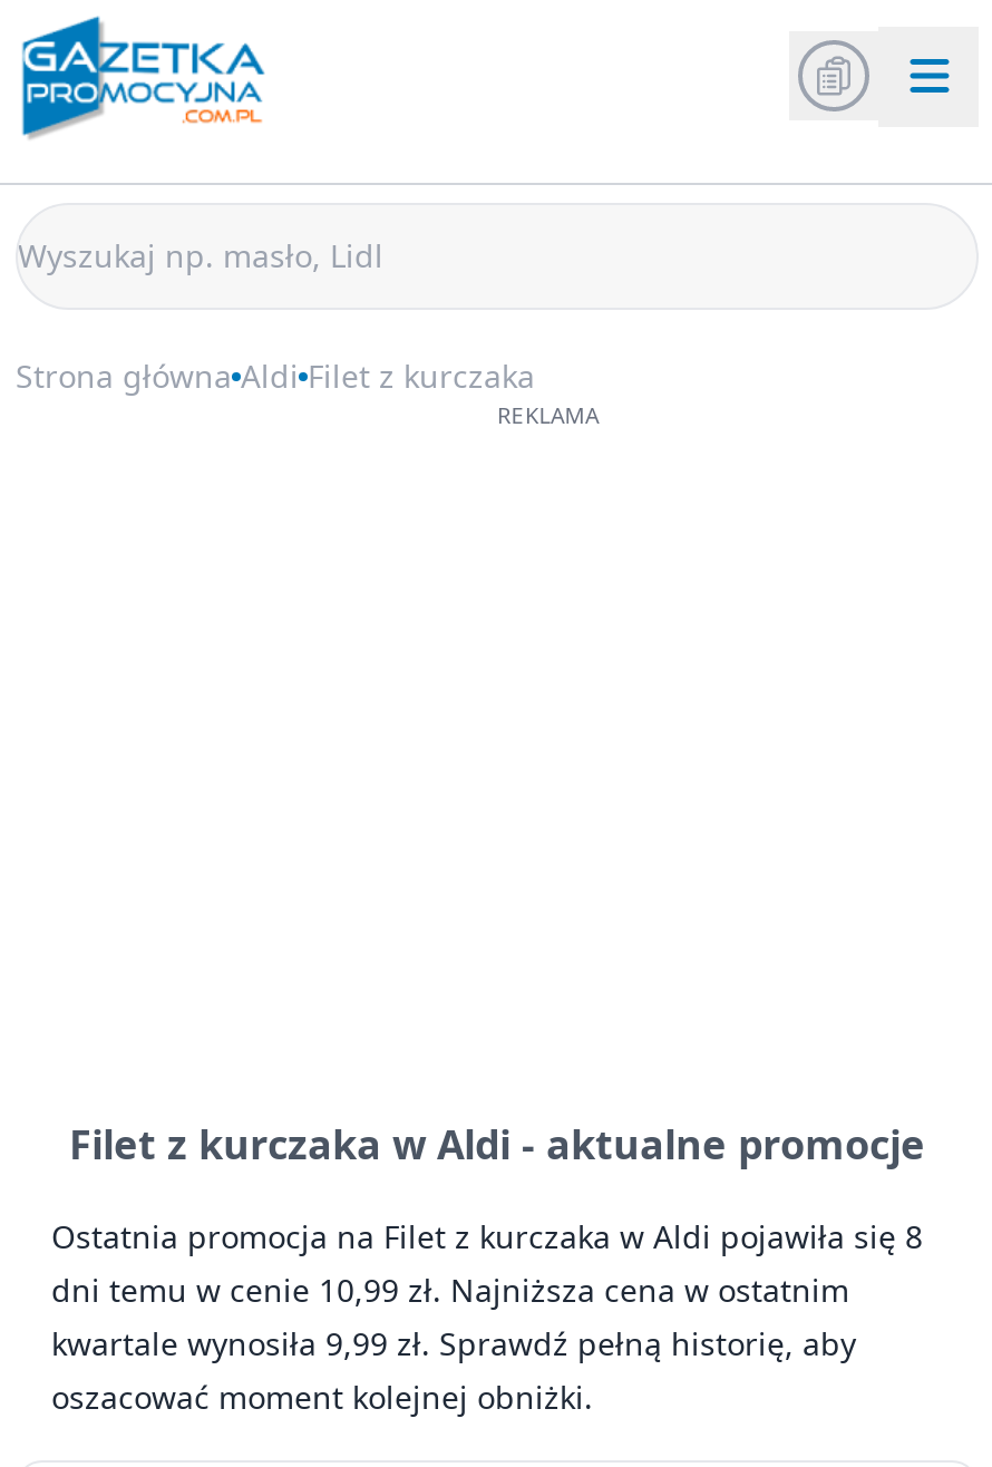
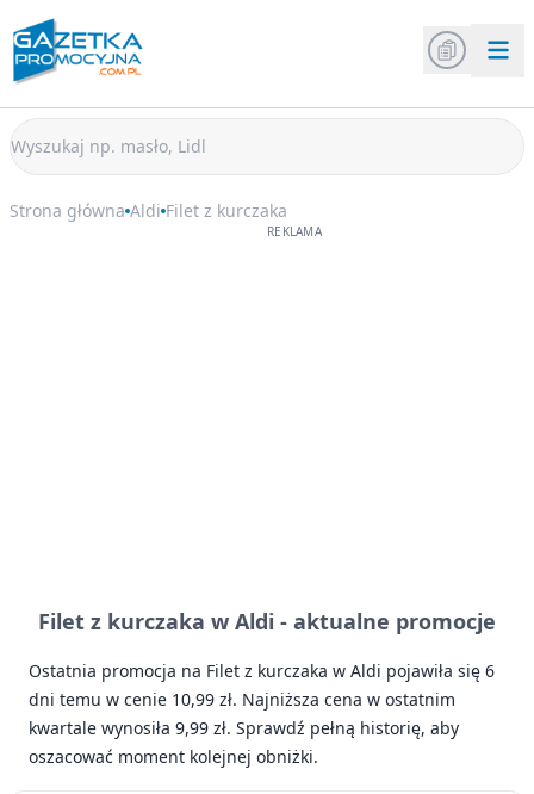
- Ostatnia promocja na Filet z kurczaka w Aldi pojawiła się 8
+ Ostatnia promocja na Filet z kurczaka w Aldi pojawiła się 6
